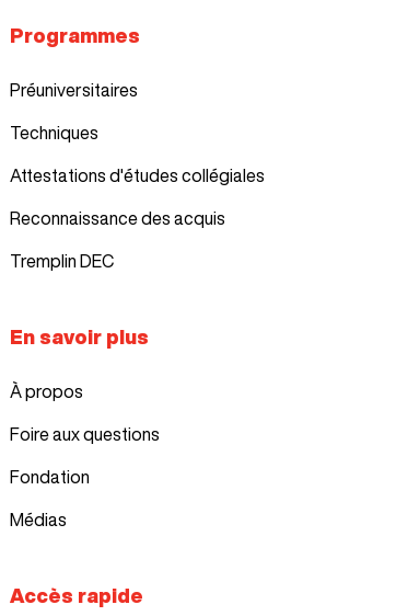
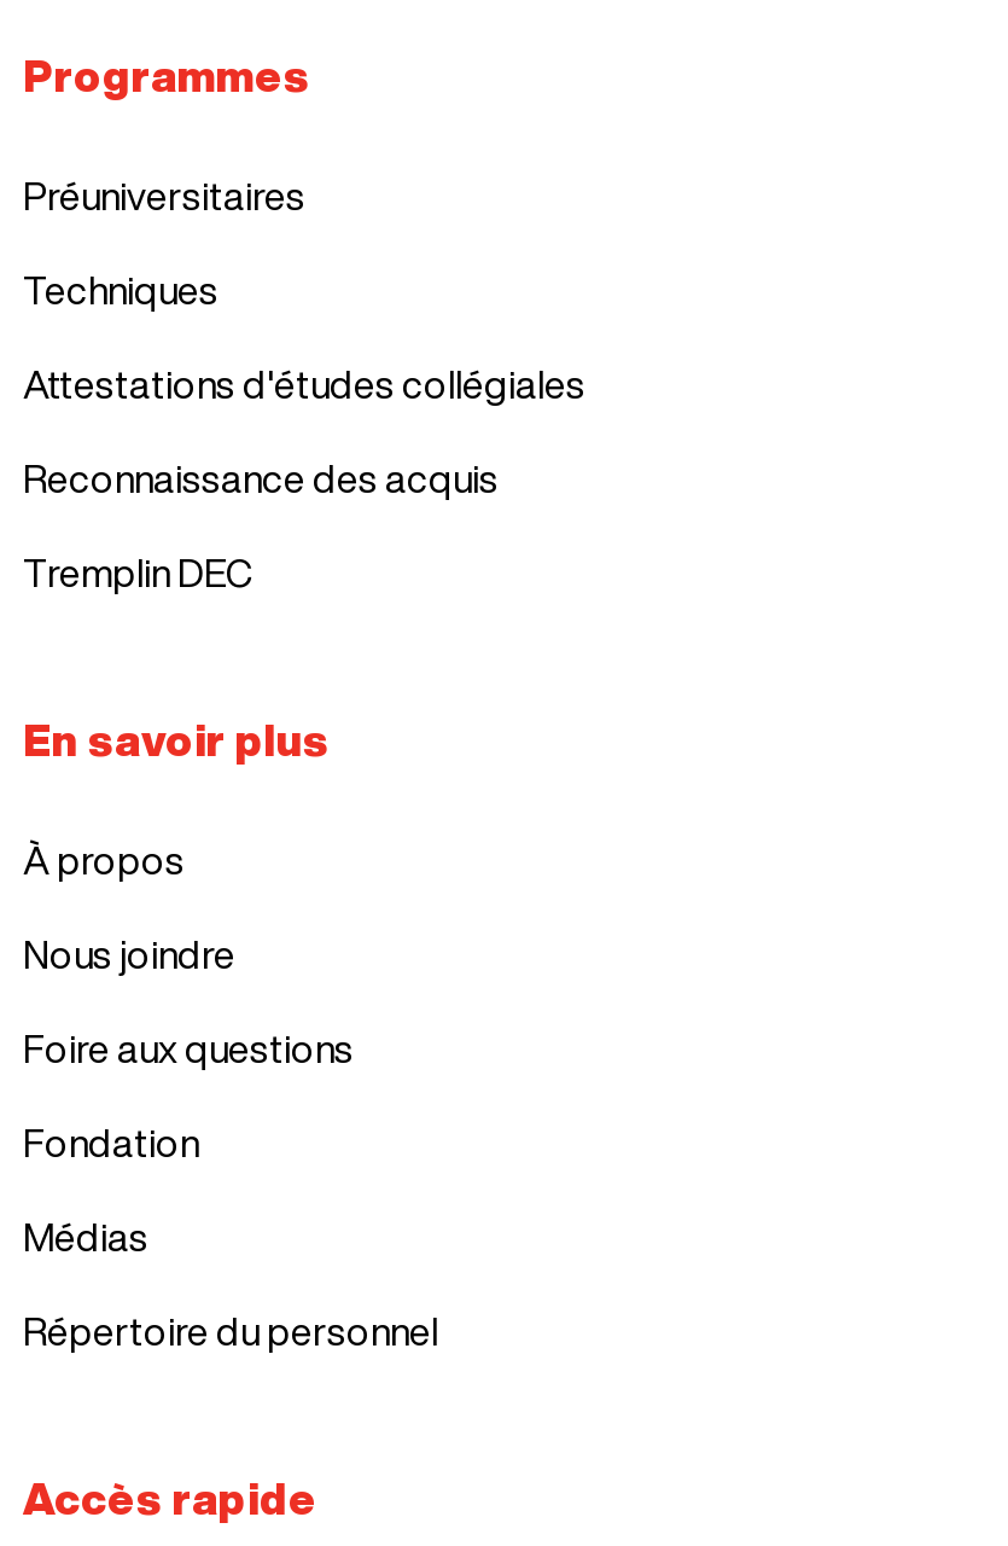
+ Nous joindre

+ Répertoire du personnel
